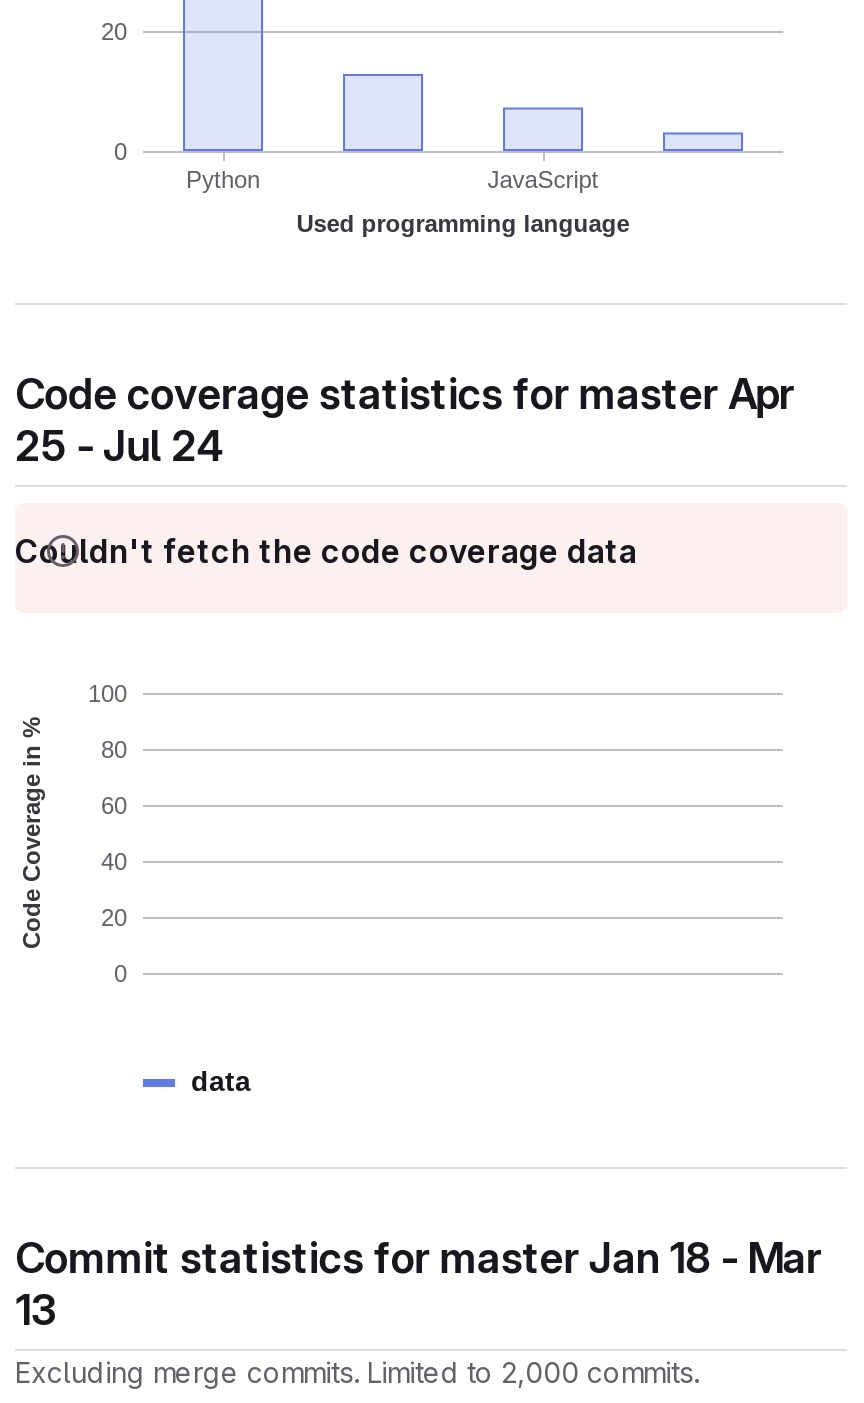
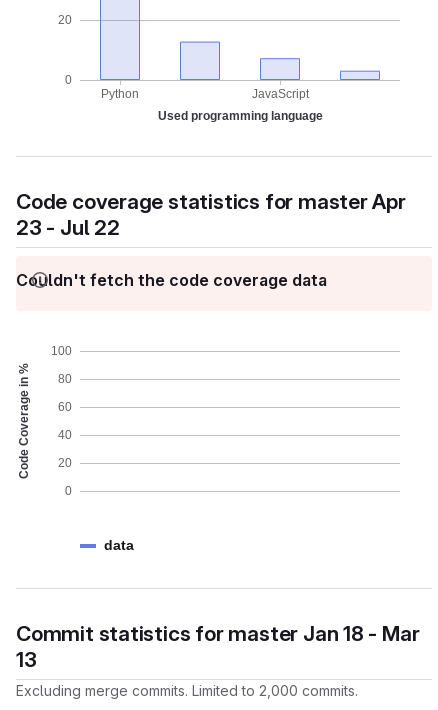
- 25 - Jul 24
+ 23 - Jul 22
